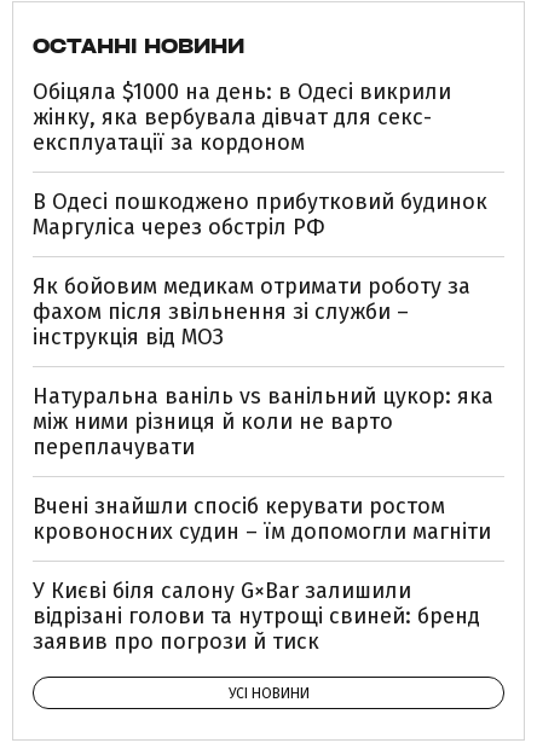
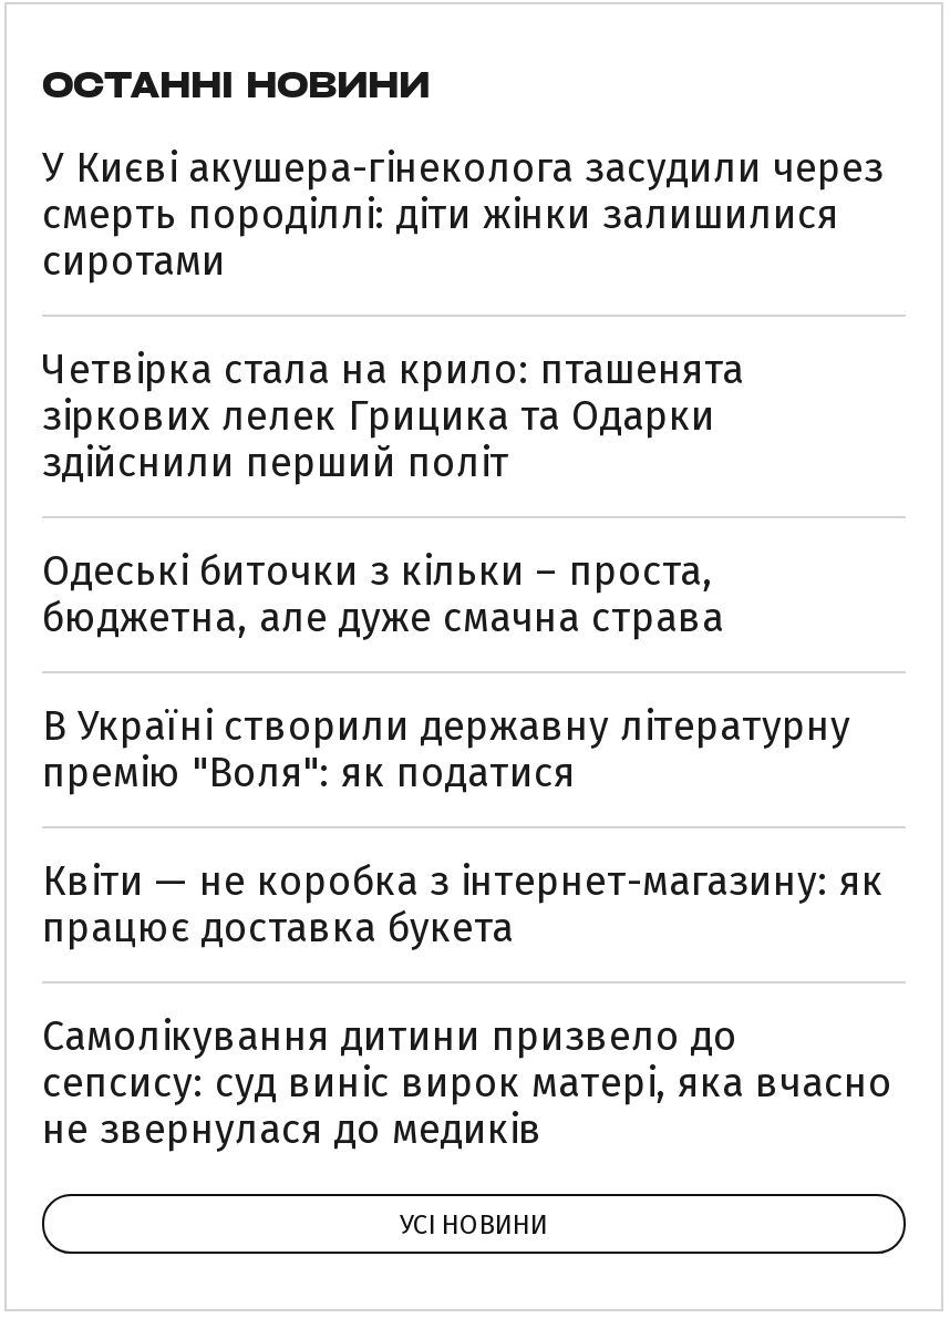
- Обіцяла $1000 на день: в Одесі викрили
- жінку, яка вербувала дівчат для секс-
- експлуатації за кордоном
+ У Києві акушера-гінеколога засудили через
+ смерть породіллі: діти жінки залишилися
+ сиротами

- В Одесі пошкоджено прибутковий будинок
- Маргуліса через обстріл РФ
+ Четвірка стала на крило: пташенята
+ зіркових лелек Грицика та Одарки
+ здійснили перший політ

- Як бойовим медикам отримати роботу за
- фахом після звільнення зі служби –
- інструкція від МОЗ
+ Одеські биточки з кільки – проста,
+ бюджетна, але дуже смачна страва

- Натуральна ваніль vs ванільний цукор: яка
- між ними різниця й коли не варто
- переплачувати
+ В Україні створили державну літературну
+ премію "Воля": як податися

- Вчені знайшли спосіб керувати ростом
- кровоносних судин – їм допомогли магніти
+ Квіти — не коробка з інтернет-магазину: як
+ працює доставка букета

- У Києві біля салону G×Bar залишили
- відрізані голови та нутрощі свиней: бренд
- заявив про погрози й тиск
+ Самолікування дитини призвело до
+ сепсису: суд виніс вирок матері, яка вчасно
+ не звернулася до медиків
